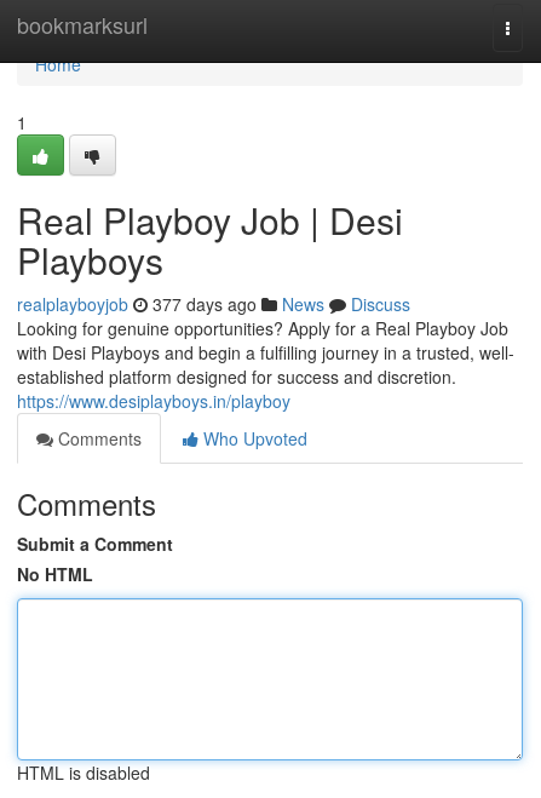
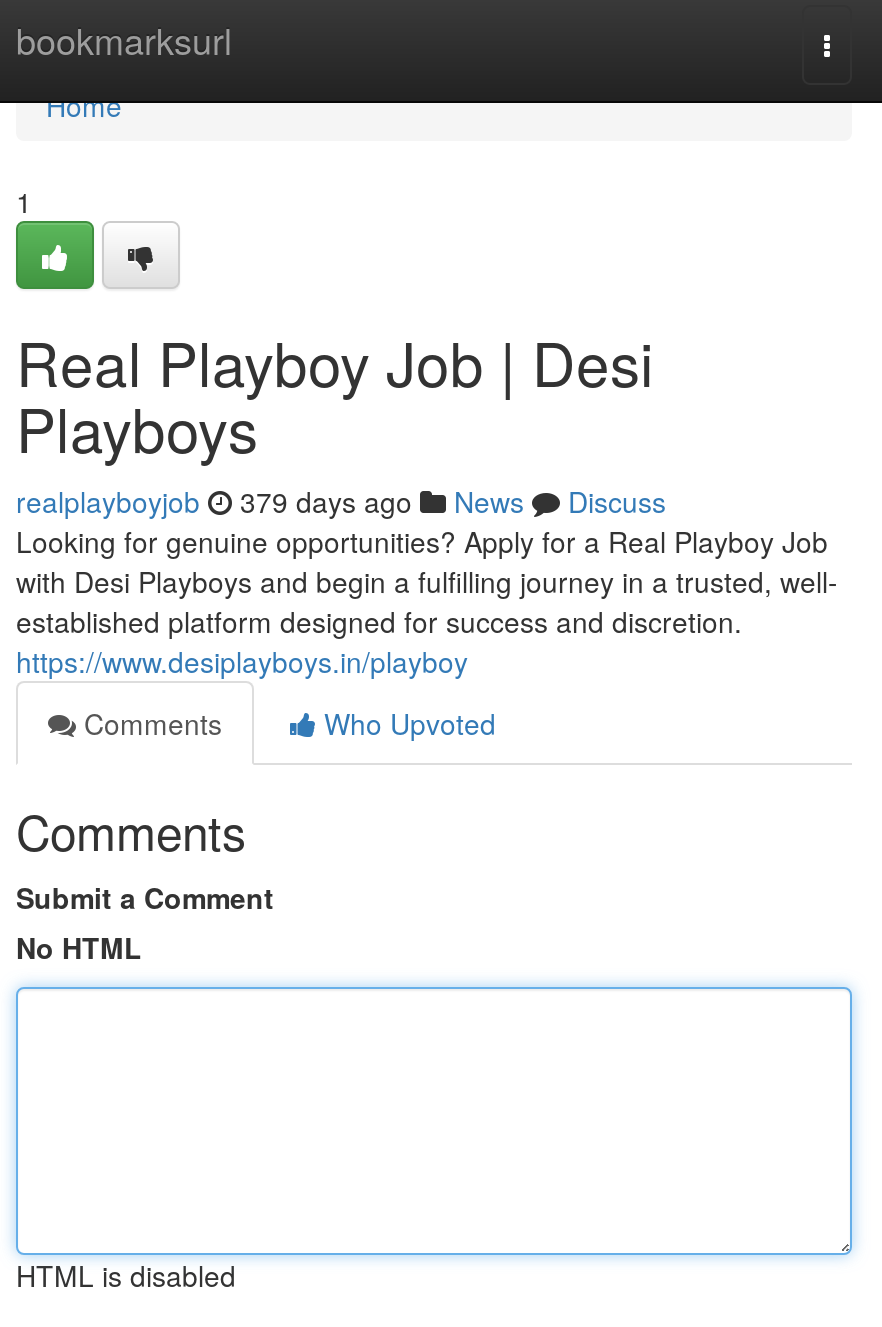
- realplayboyjob 377 days ago News Discuss
+ realplayboyjob 379 days ago News Discuss
